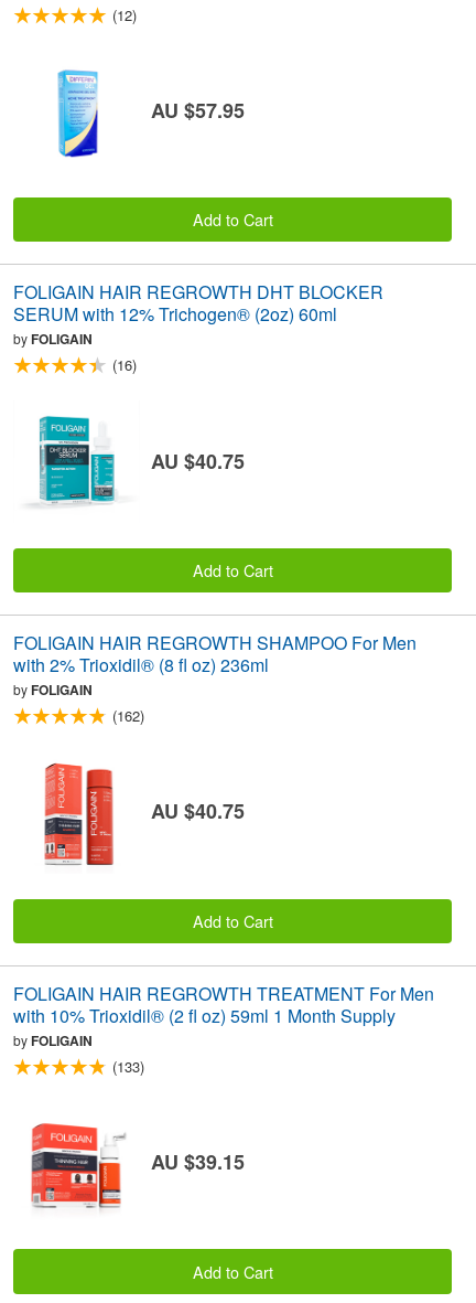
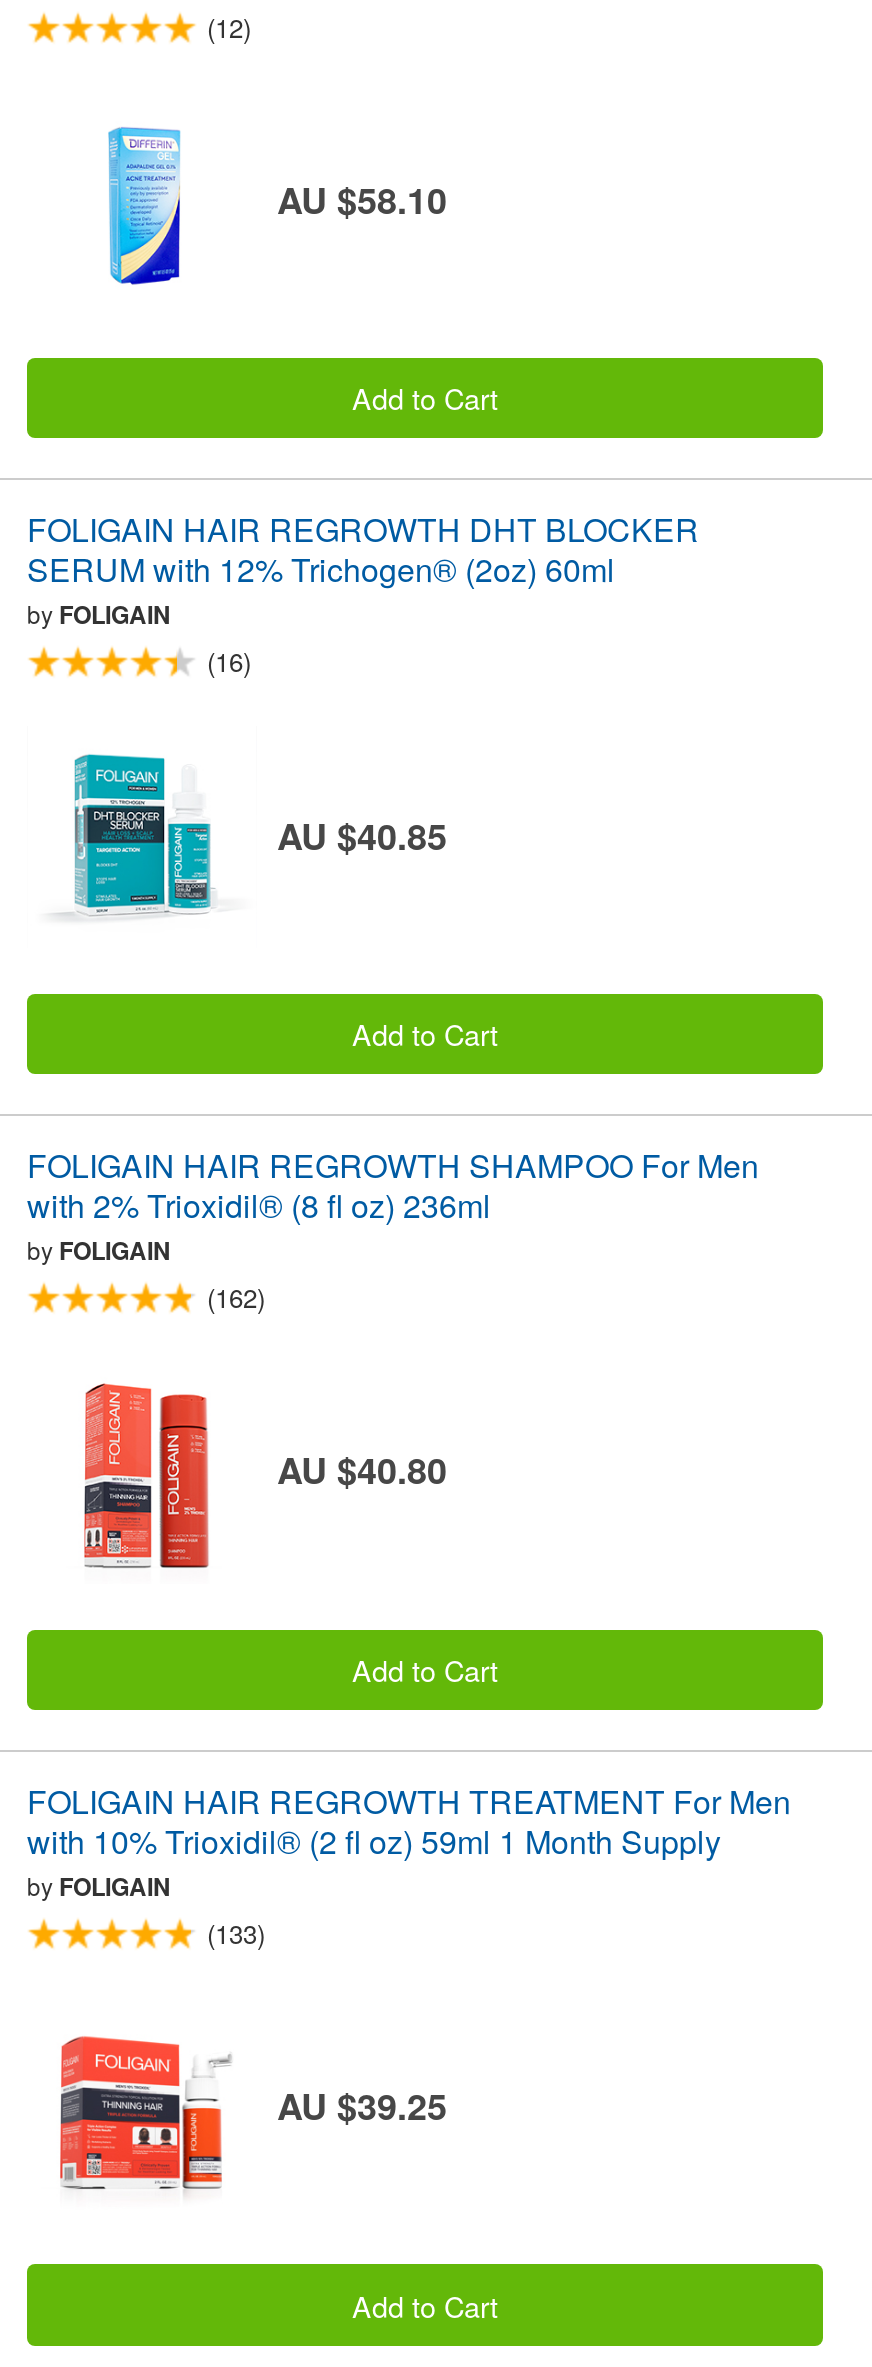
- AU $57.95
+ AU $58.10

- AU $40.75
+ AU $40.85

- AU $40.75
+ AU $40.80

- AU $39.15
+ AU $39.25
